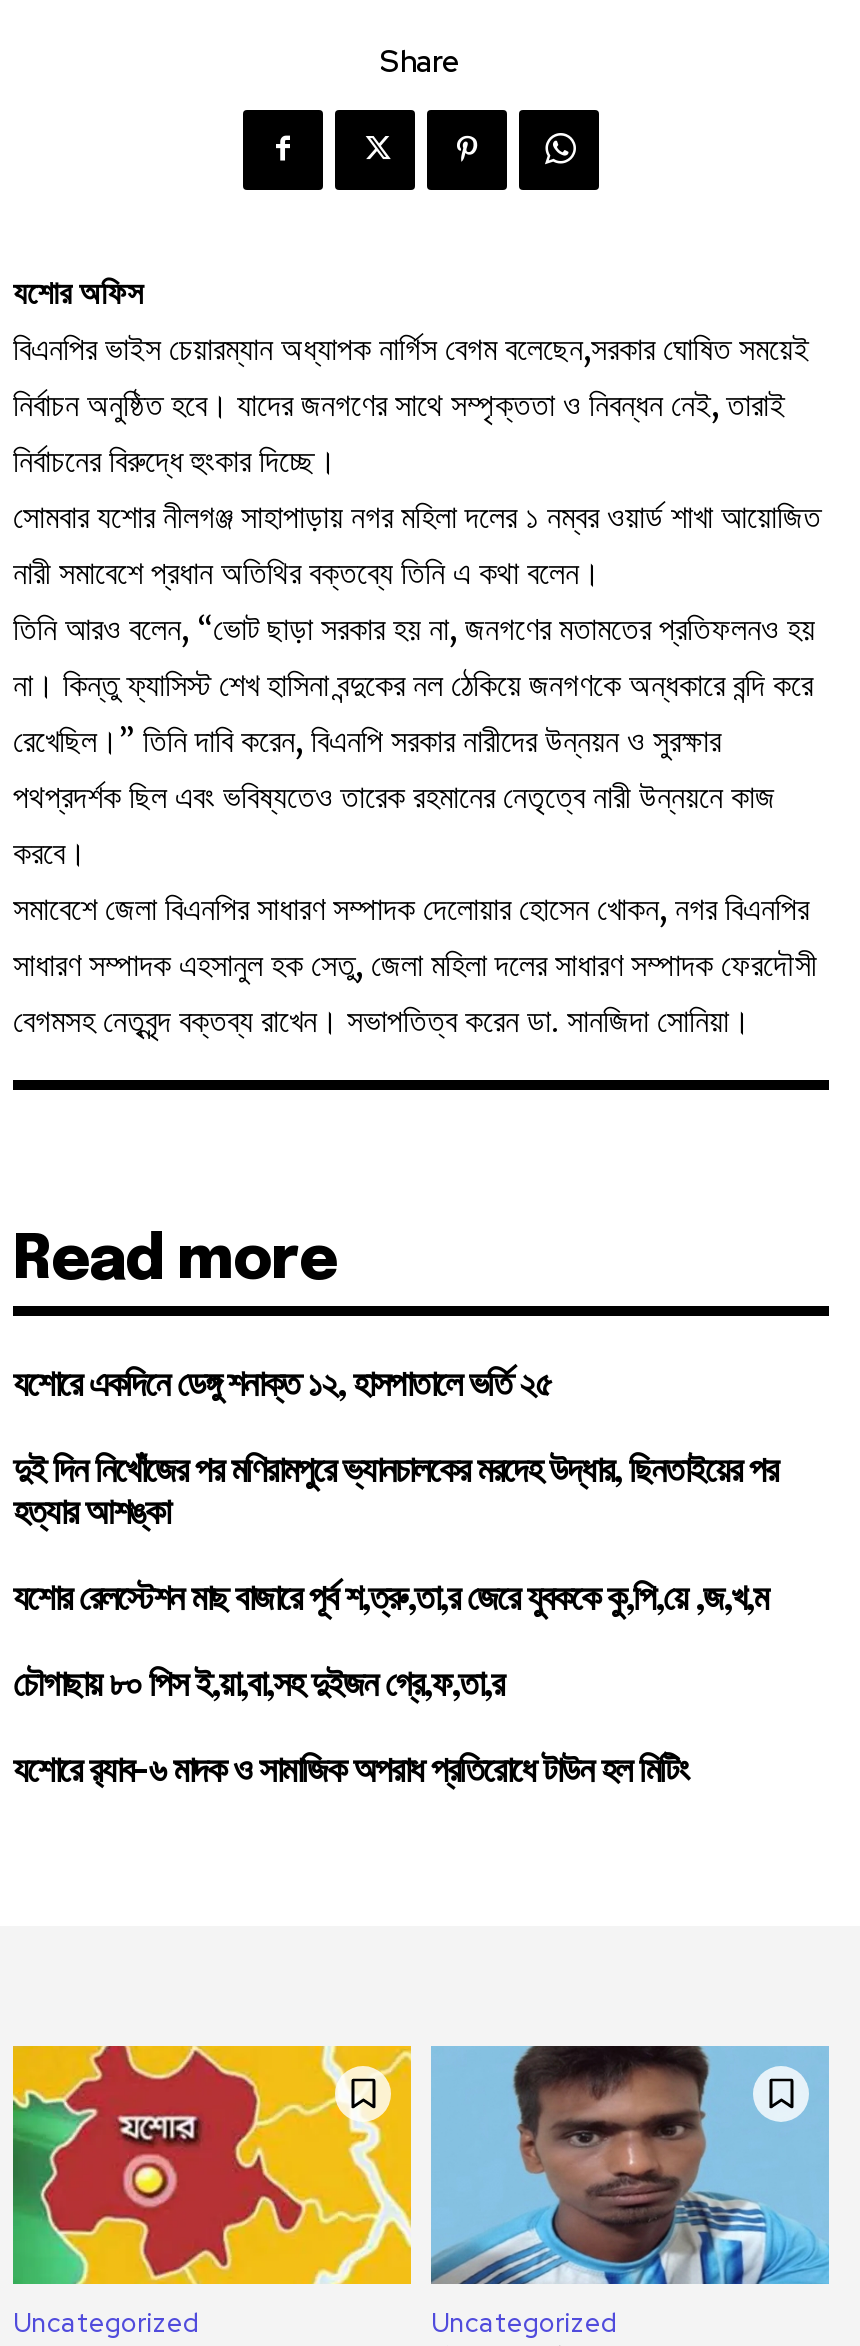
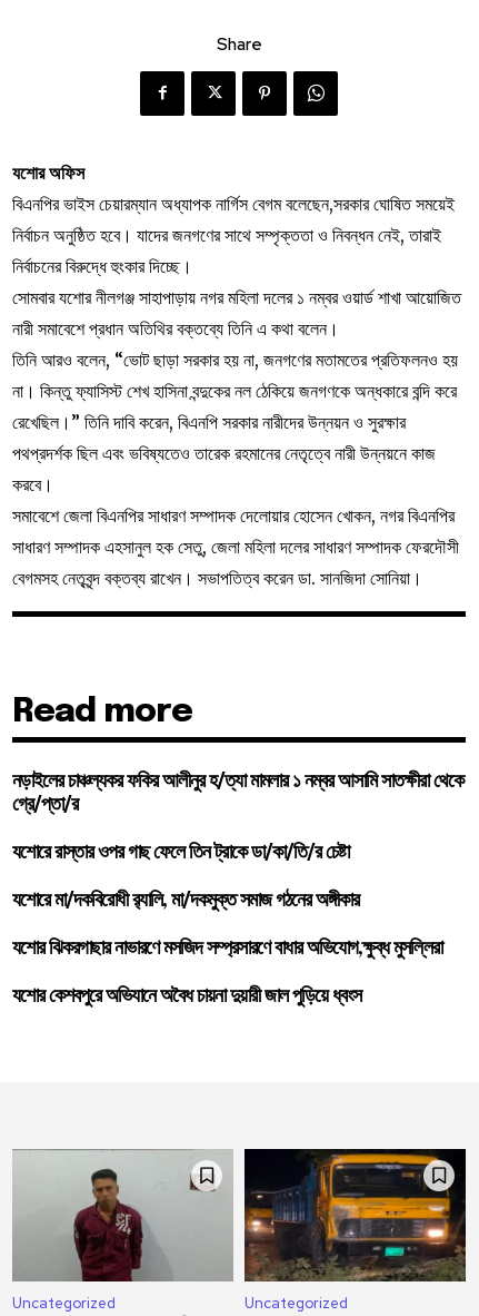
- যশোরে একদিনে ডেঙ্গু শনাক্ত ১২, হাসপাতালে ভর্তি ২৫
+ নড়াইলের চাঞ্চল্যকর ফকির আলীনুর হ/ত্যা মামলার ১ নম্বর আসামি সাতক্ষীরা থেকে
+ গ্রে/প্তা/র

- দুই দিন নিখোঁজের পর মণিরামপুরে ভ্যানচালকের মরদেহ উদ্ধার, ছিনতাইয়ের পর
- হত্যার আশঙ্কা
+ যশোরে রাস্তার ওপর গাছ ফেলে তিন ট্রাকে ডা/কা/তি/র চেষ্টা

- যশোর রেলস্টেশন মাছ বাজারে পূর্ব শ,ত্রু,তা,র জেরে যুবককে কু,পি,য়ে ,জ,খ,ম
+ যশোরে মা/দকবিরোধী র‍্যালি, মা/দকমুক্ত সমাজ গঠনের অঙ্গীকার

- চৌগাছায় ৮০ পিস ই,য়া,বা,সহ দুইজন গ্রে,ফ,তা,র
+ যশোর ঝিকরগাছার নাভারণে মসজিদ সম্প্রসারণে বাধার অভিযোগ,ক্ষুব্ধ মুসল্লিরা

- যশোরে র‍্যাব-৬ মাদক ও সামাজিক অপরাধ প্রতিরোধে টাউন হল মিটিং
+ যশোর কেশবপুরে অভিযানে অবৈধ চায়না দুয়ারী জাল পুড়িয়ে ধ্বংস

- [image]
+ [image]

- [image]
+ [image]
